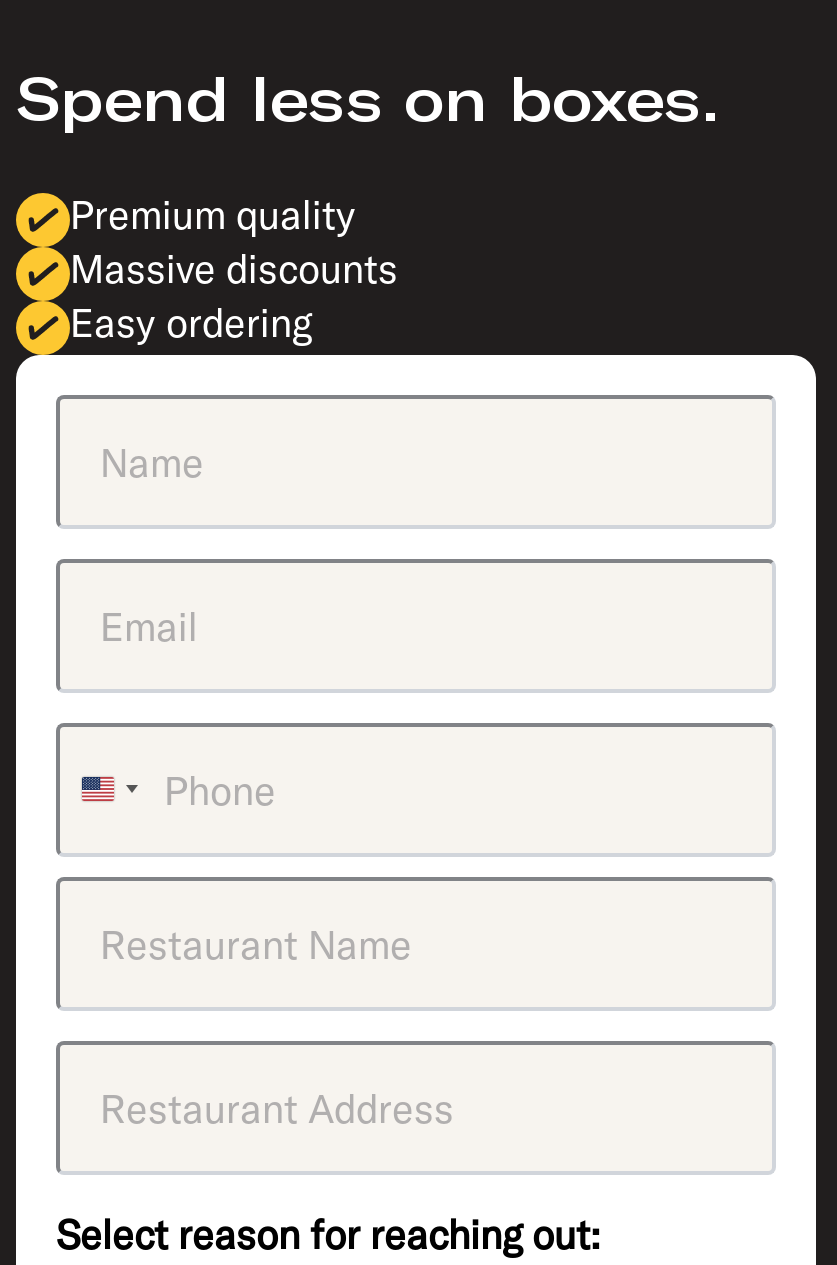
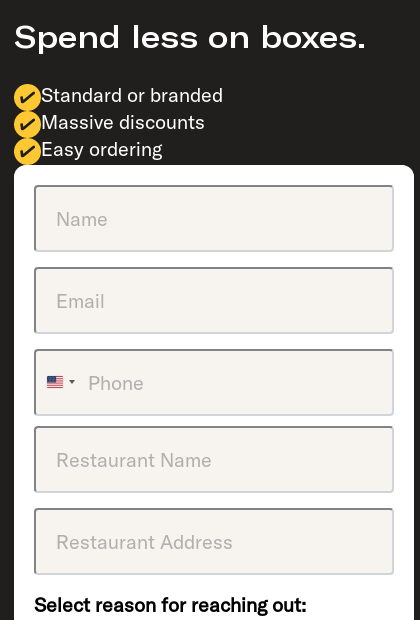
- Premium quality
+ Standard or branded
